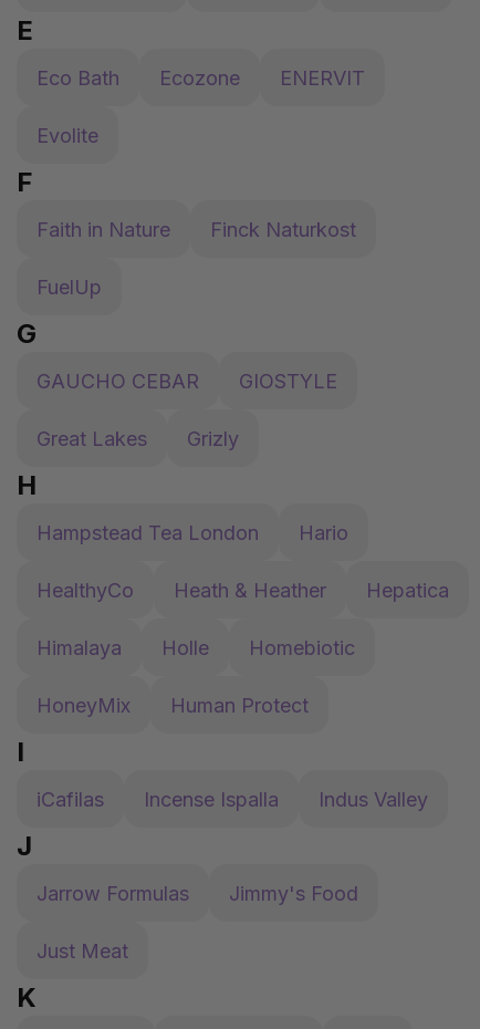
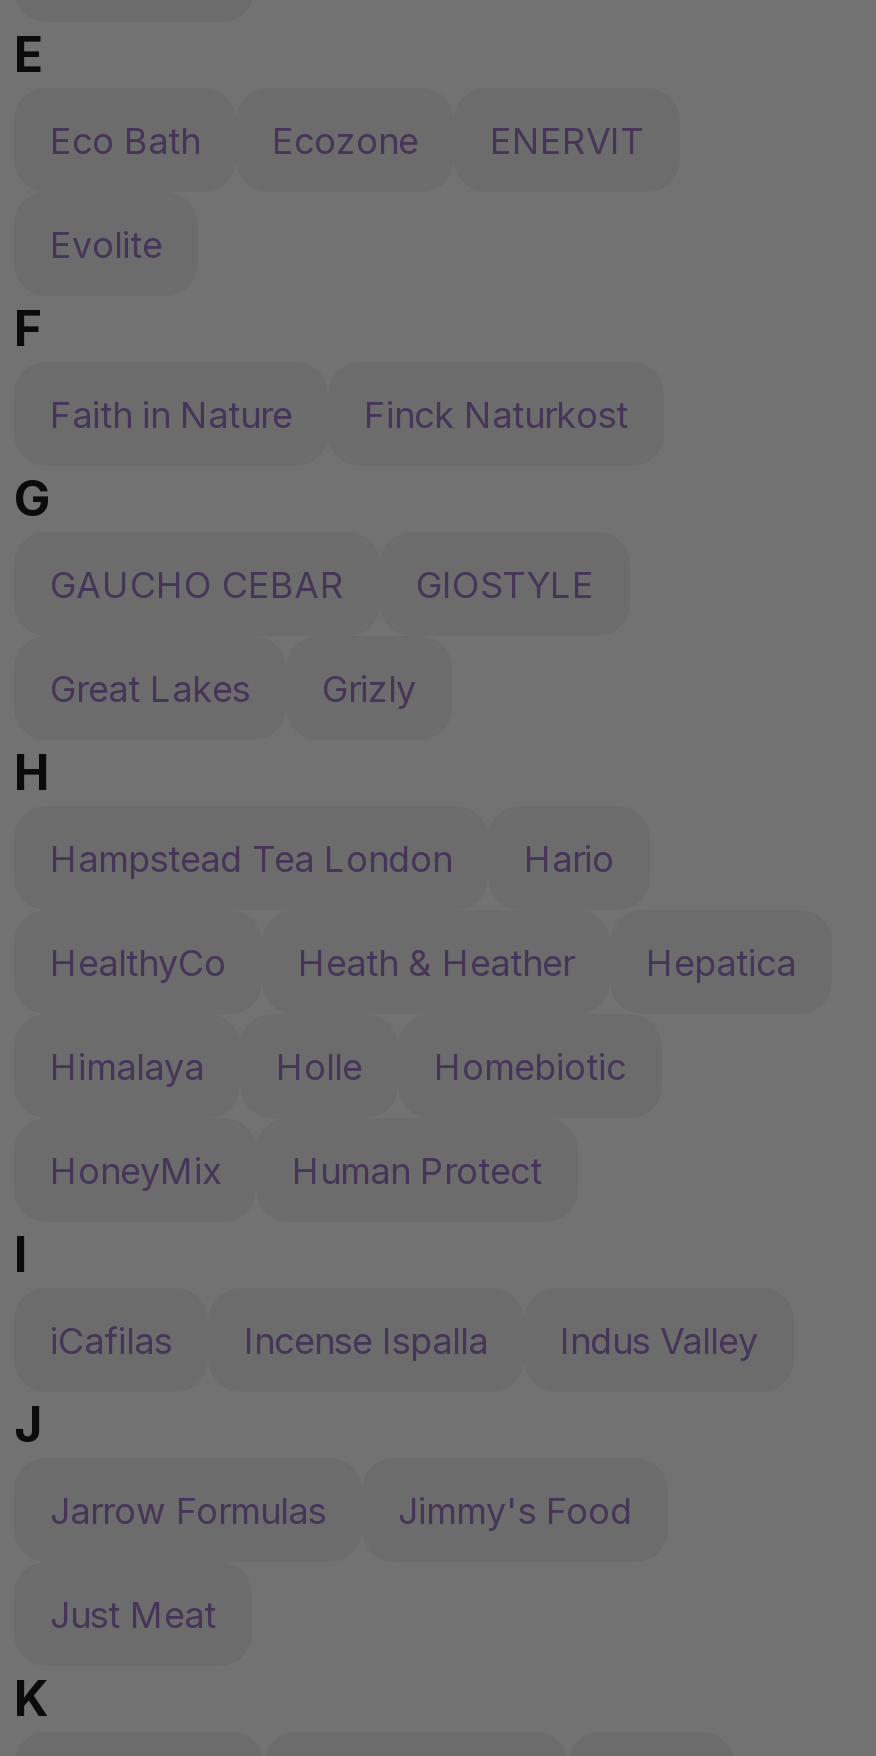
- FuelUp
